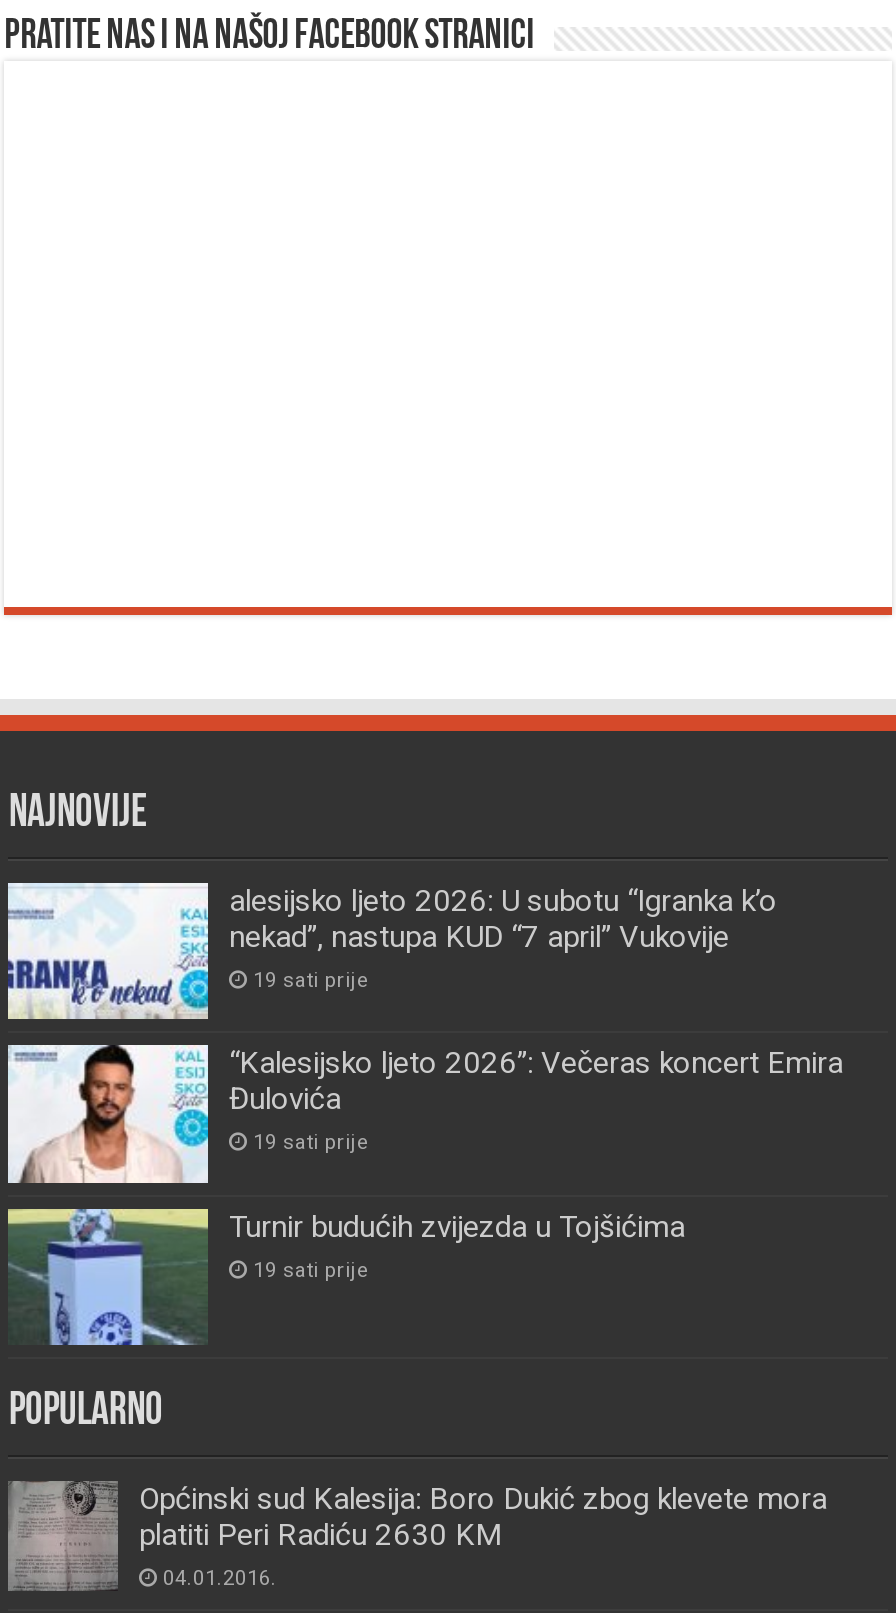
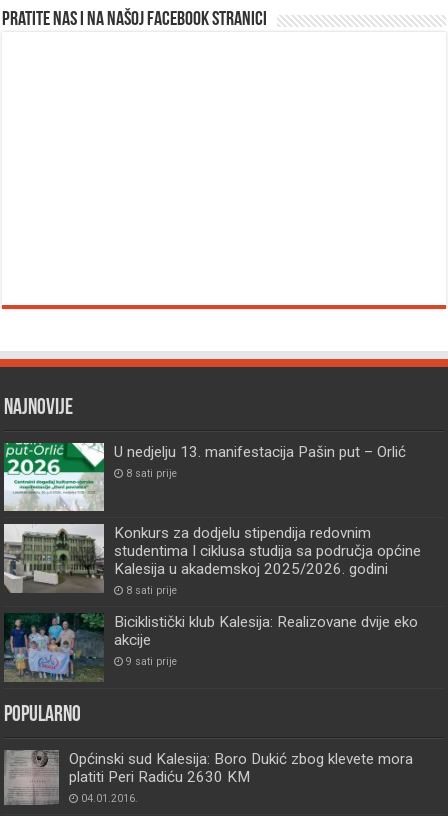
- [image]
- alesijsko ljeto 2026: U subotu “Igranka k’o
- nekad”, nastupa KUD “7 april” Vukovije
- 19 sati prije
+ [image]
+ U nedjelju 13. manifestacija Pašin put – Orlić
+ 8 sati prije

- [image]
- “Kalesijsko ljeto 2026”: Večeras koncert Emira
- Đulovića
- 19 sati prije
+ [image]
+ Konkurs za dodjelu stipendija redovnim
+ studentima I ciklusa studija sa područja općine
+ Kalesija u akademskoj 2025/2026. godini
+ 8 sati prije

- [image]
- Turnir budućih zvijezda u Tojšićima
- 19 sati prije
+ [image]
+ Biciklistički klub Kalesija: Realizovane dvije eko
+ akcije
+ 9 sati prije
